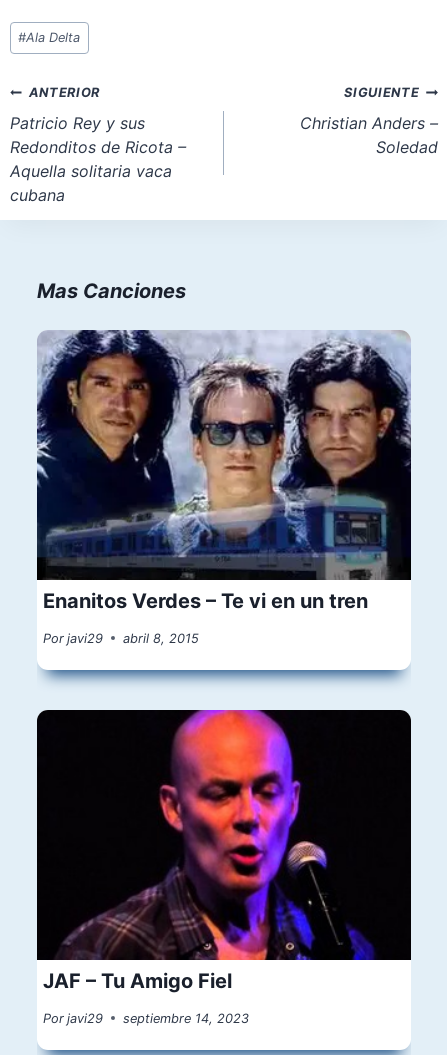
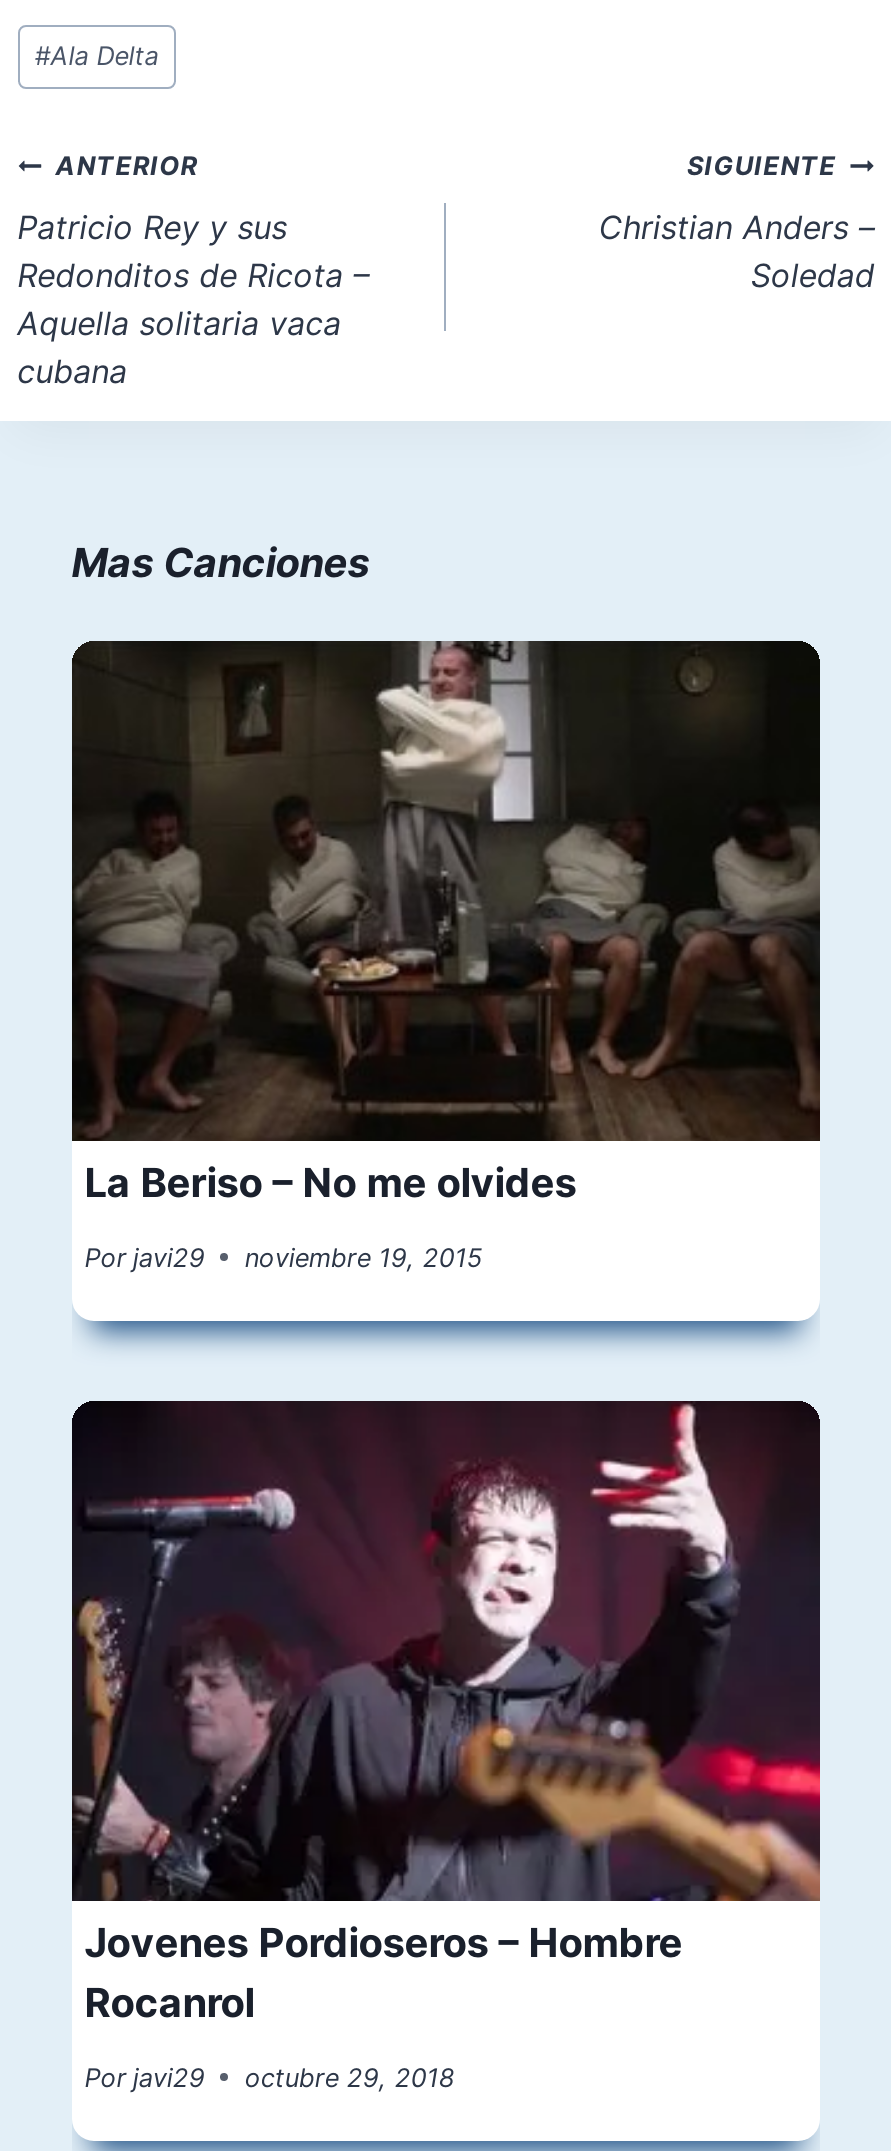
- [image]
- Enanitos Verdes – Te vi en un tren
+ [image]
+ La Beriso – No me olvides

- Por javi29 abril 8, 2015
+ Por javi29 noviembre 19, 2015

- [image]
- JAF – Tu Amigo Fiel
+ [image]
+ Jovenes Pordioseros – Hombre
+ Rocanrol

- Por javi29 septiembre 14, 2023
+ Por javi29 octubre 29, 2018
